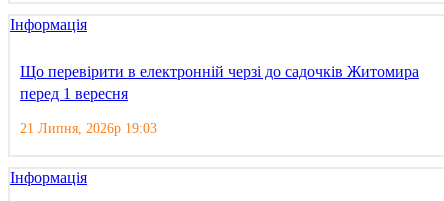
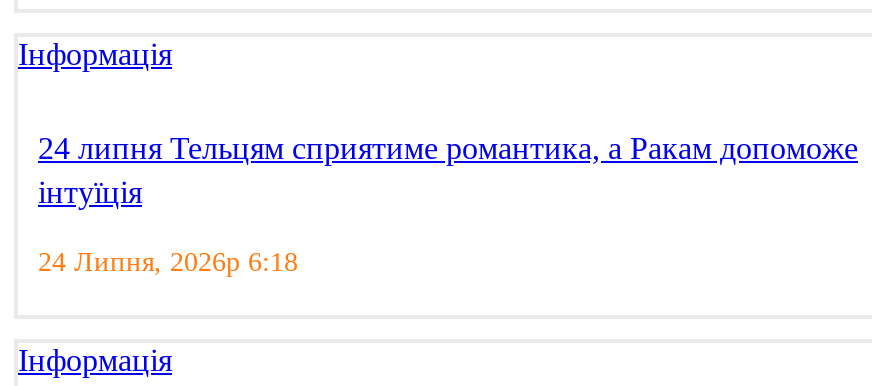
- Що перевірити в електронній черзі до садочків Житомира
- перед 1 вересня
+ 24 липня Тельцям сприятиме романтика, а Ракам допоможе
+ інтуїція

- 21 Липня, 2026р 19:03
+ 24 Липня, 2026р 6:18
